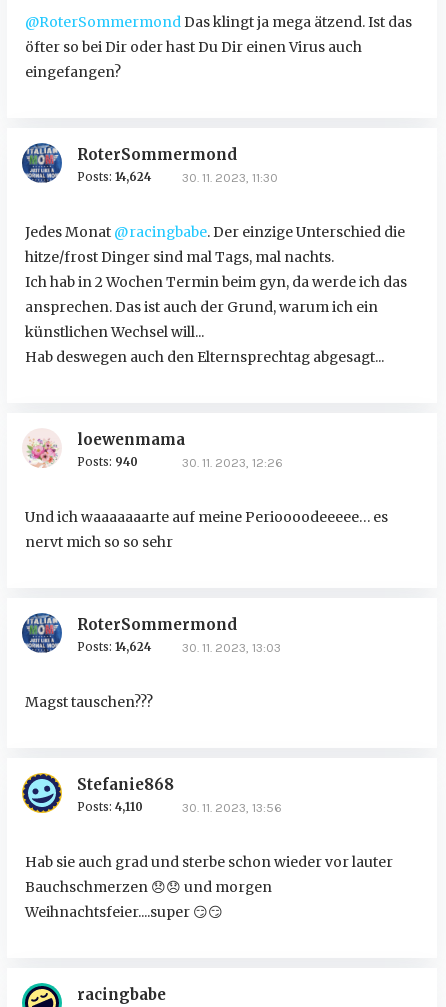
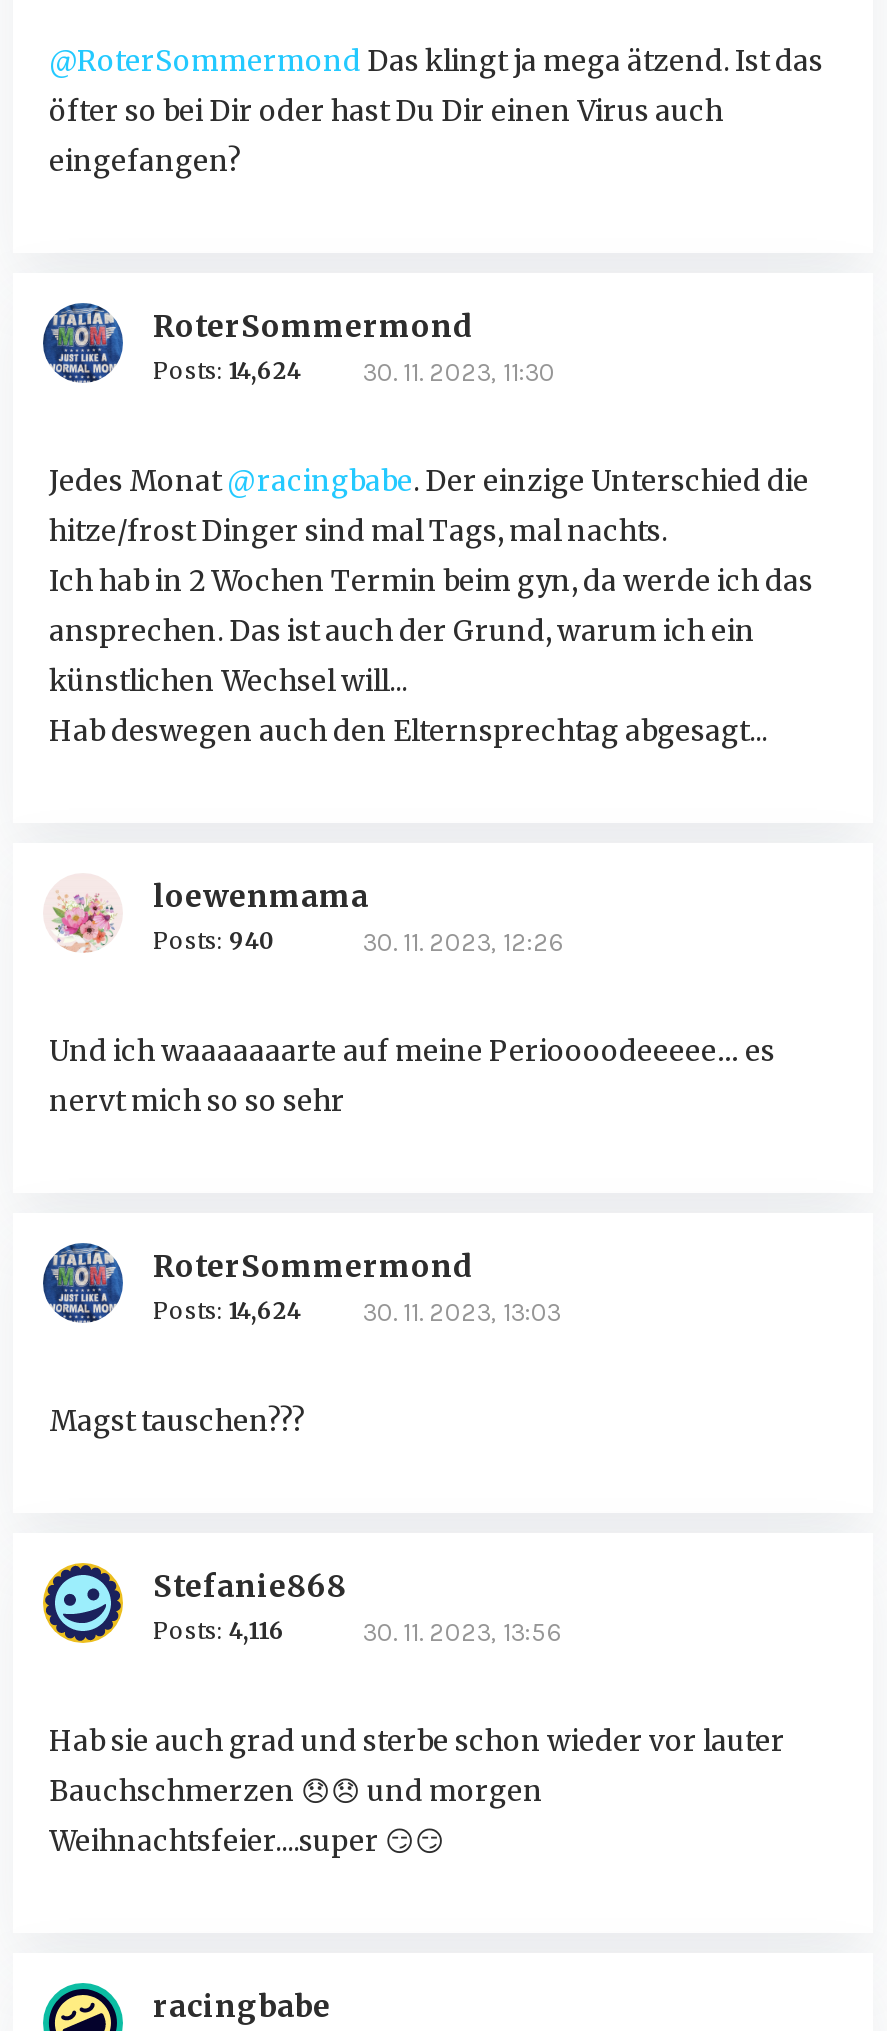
- Posts: 4,110
+ Posts: 4,116
